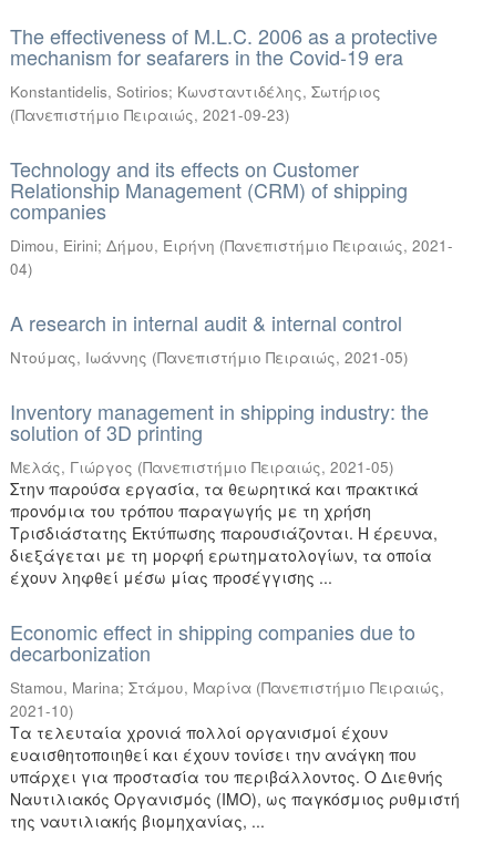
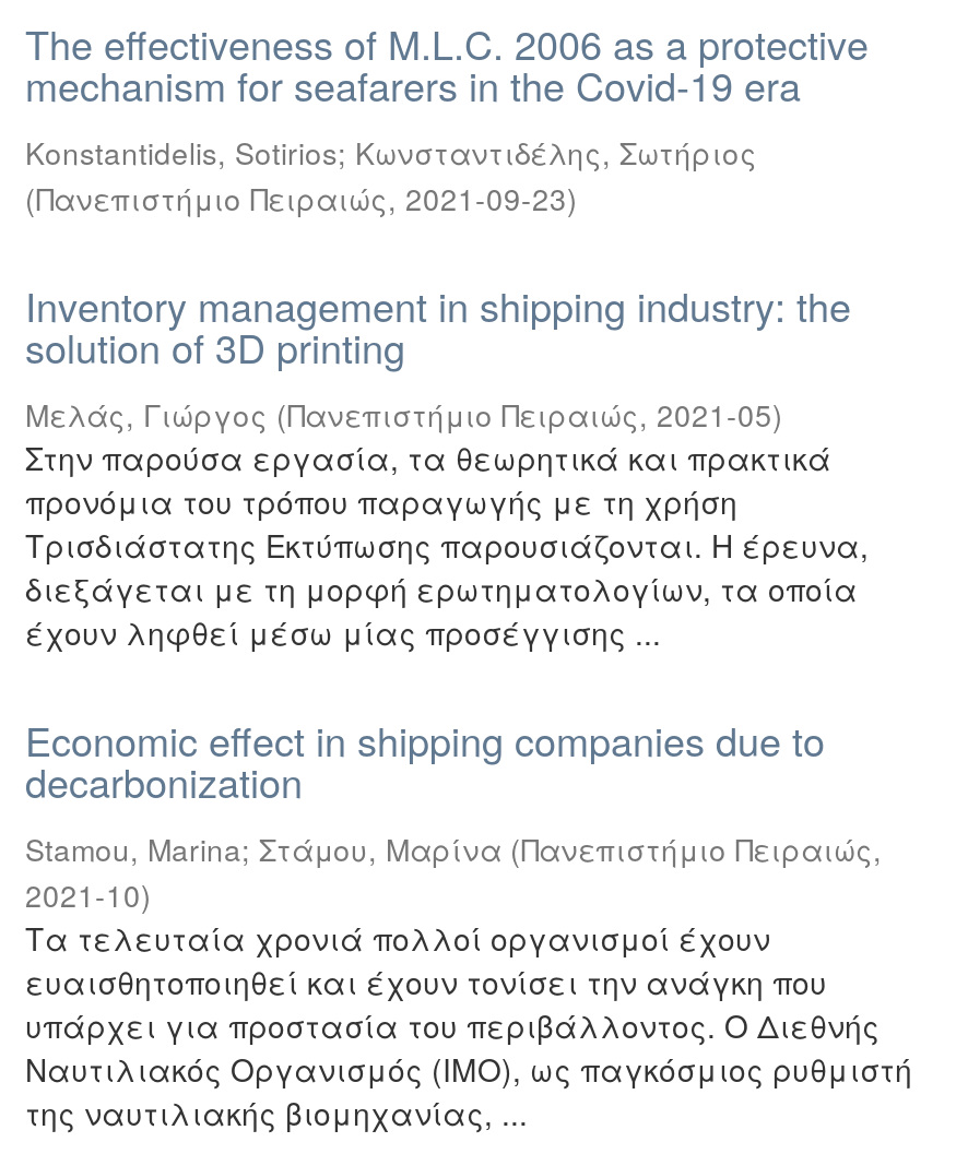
- Technology and its effects on Customer
- Relationship Management (CRM) of shipping
- companies
- Dimou, Eirini; Δήμου, Ειρήνη (Πανεπιστήμιο Πειραιώς, 2021-
- 04)
- A research in internal audit & internal control
- Ντούμας, Ιωάννης (Πανεπιστήμιο Πειραιώς, 2021-05)
